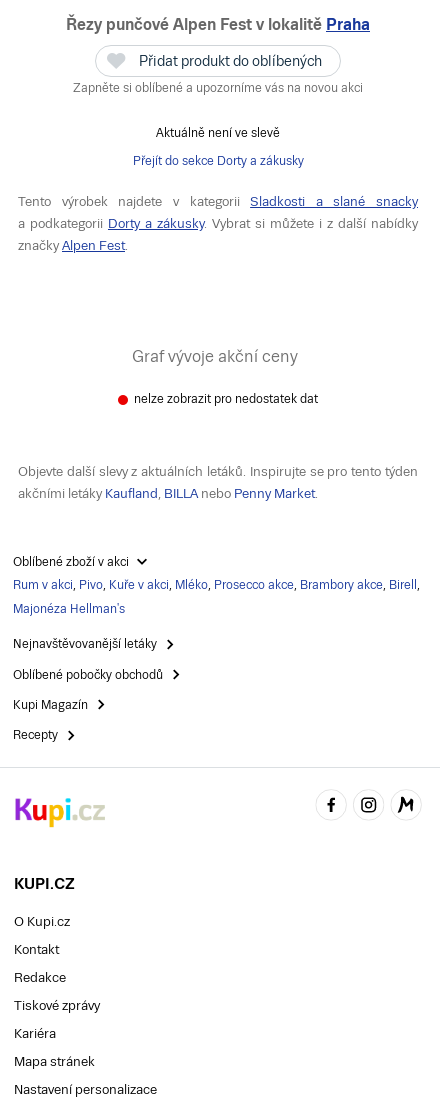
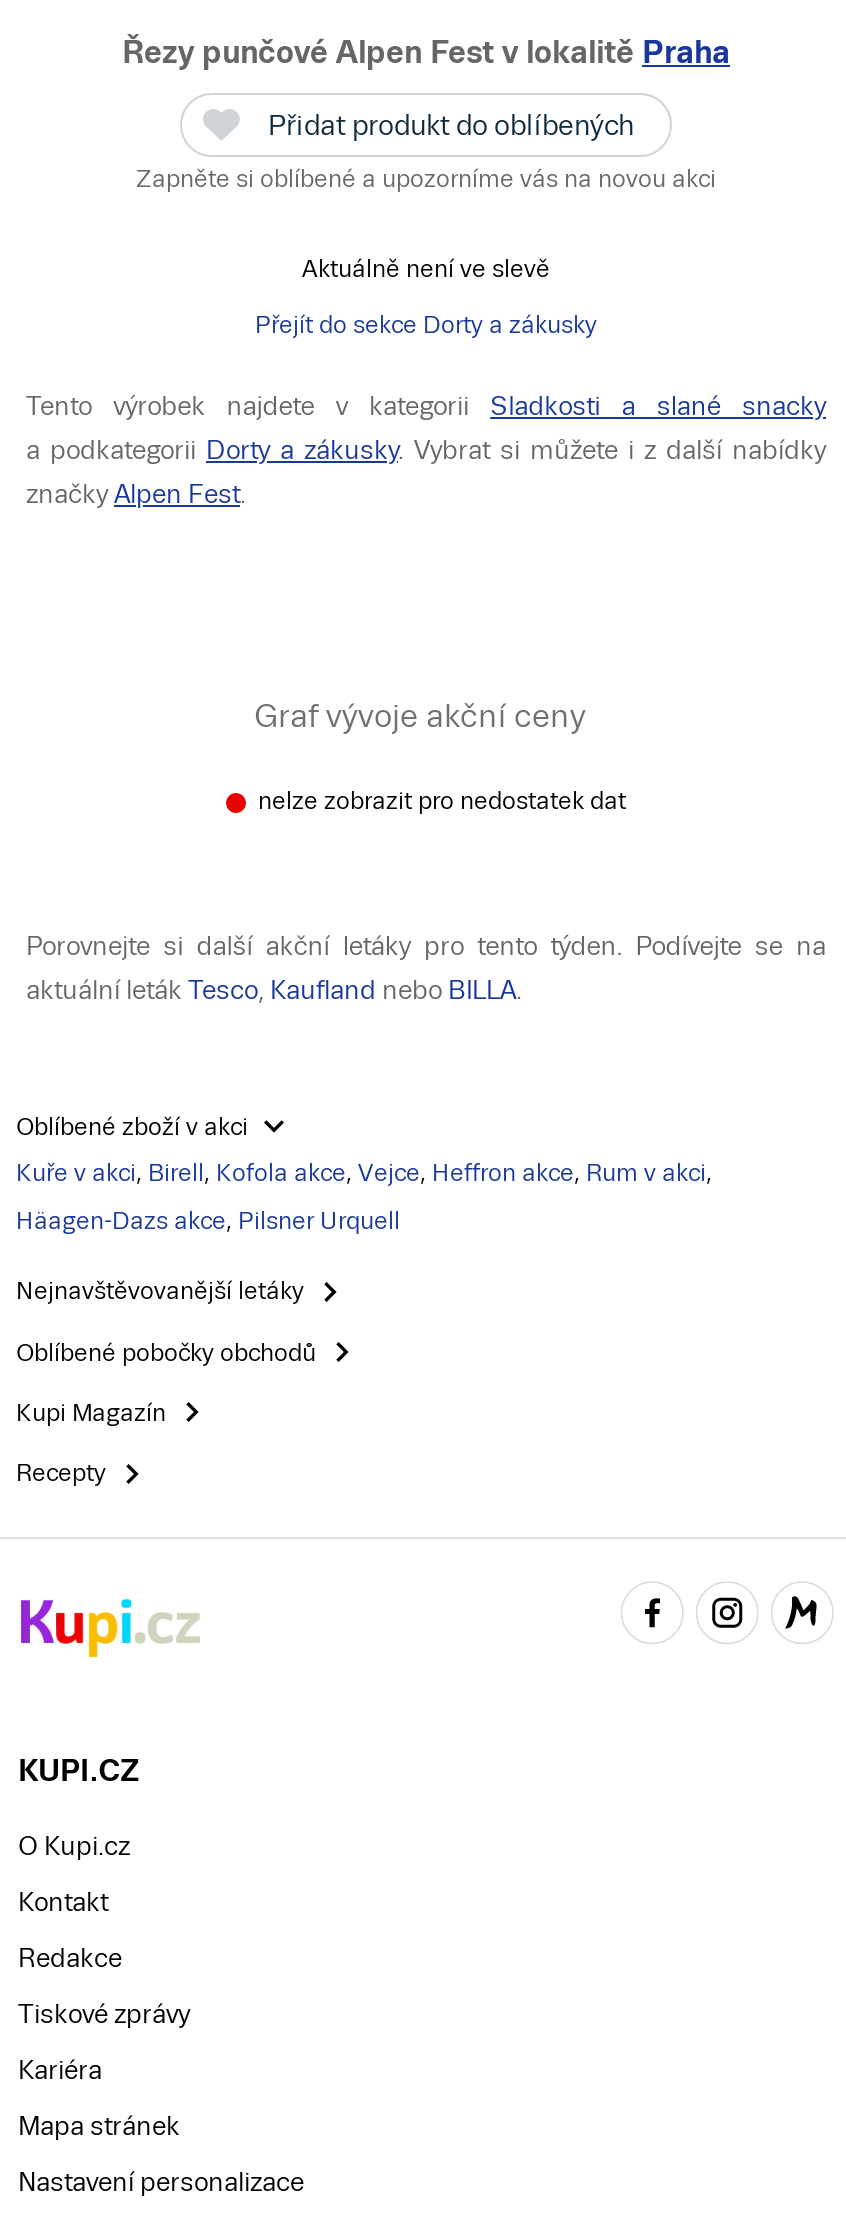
- Objevte další slevy z aktuálních letáků. Inspirujte se pro tento týden
+ Porovnejte si další akční letáky pro tento týden. Podívejte se na

- akčními letáky Kaufland, BILLA nebo Penny Market.
+ aktuální leták Tesco, Kaufland nebo BILLA.

- Rum v akci, Pivo, Kuře v akci, Mléko, Prosecco akce, Brambory akce, Birell,
+ Kuře v akci, Birell, Kofola akce, Vejce, Heffron akce, Rum v akci,

- Majonéza Hellman's
+ Häagen-Dazs akce, Pilsner Urquell
